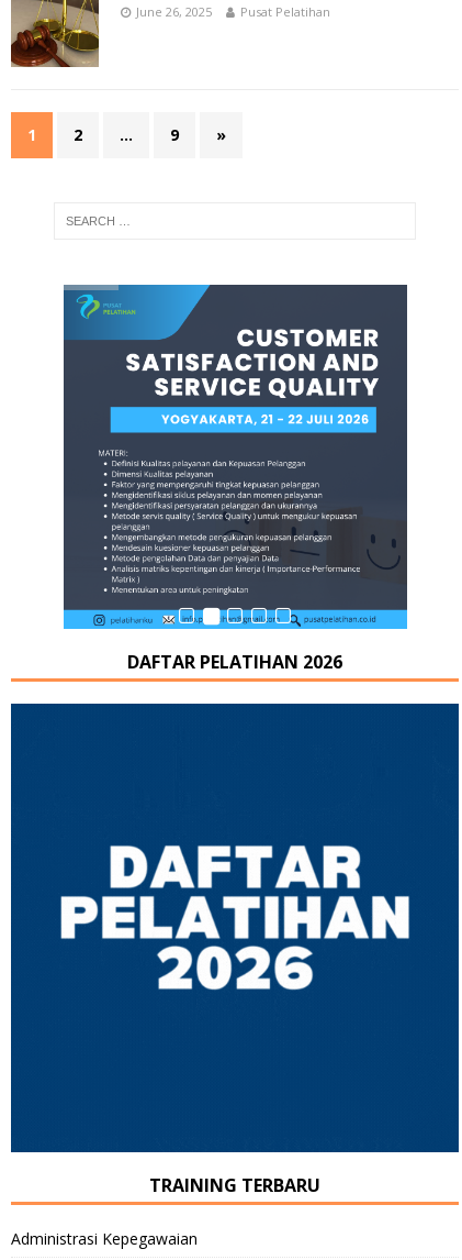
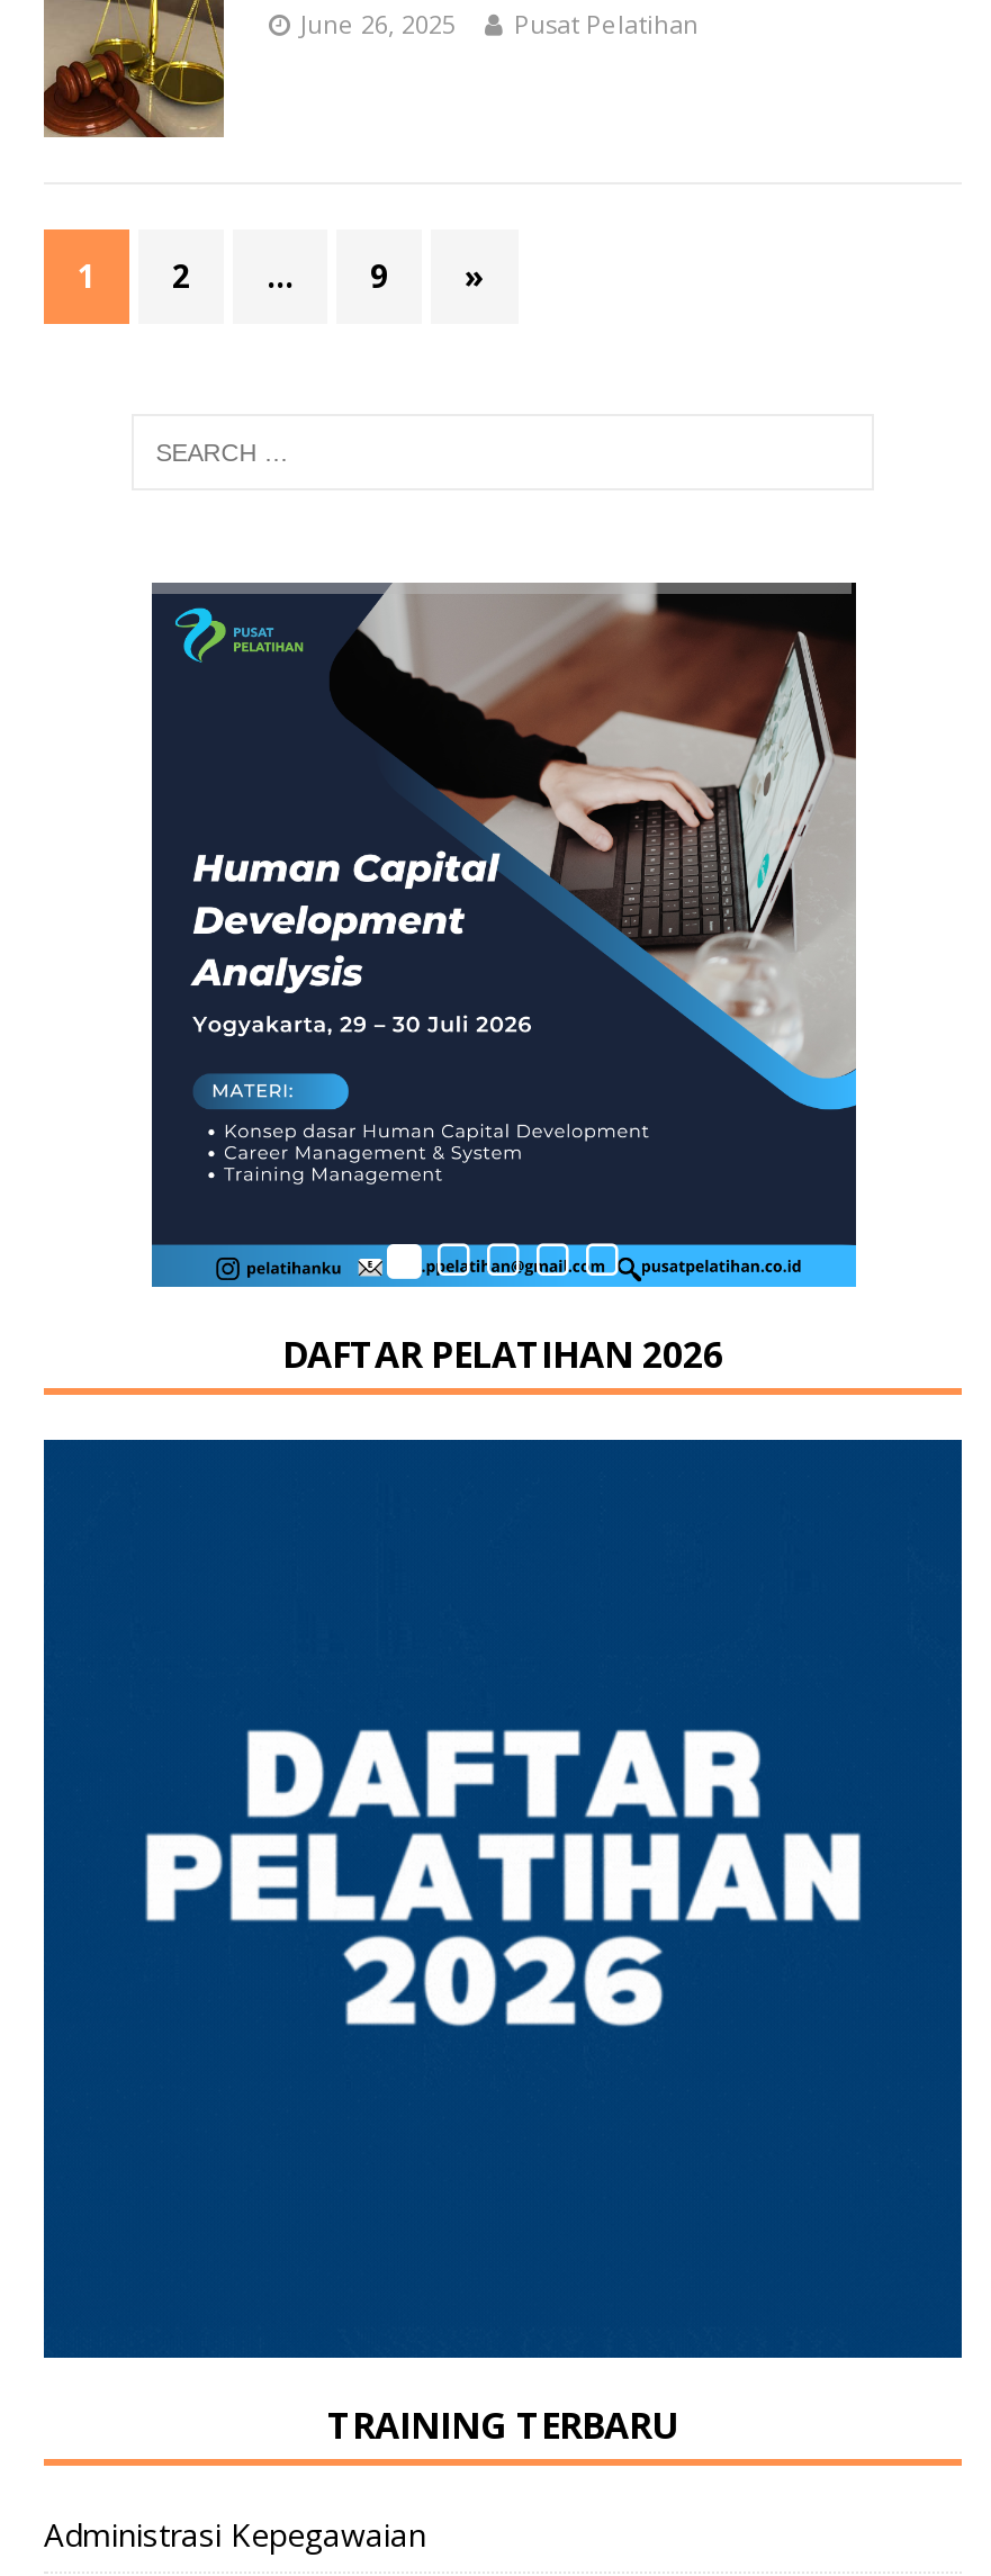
- [image]
+ [image]
